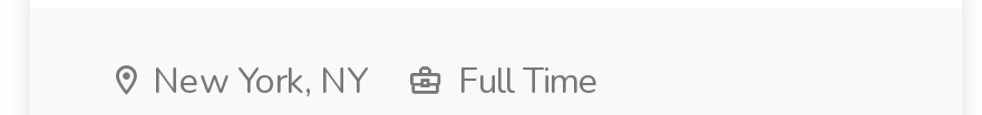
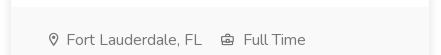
- New York, NY
+ Fort Lauderdale, FL
